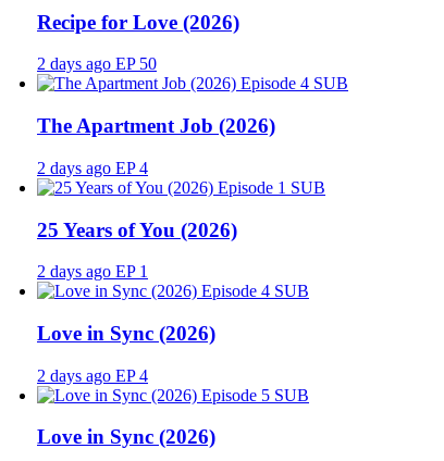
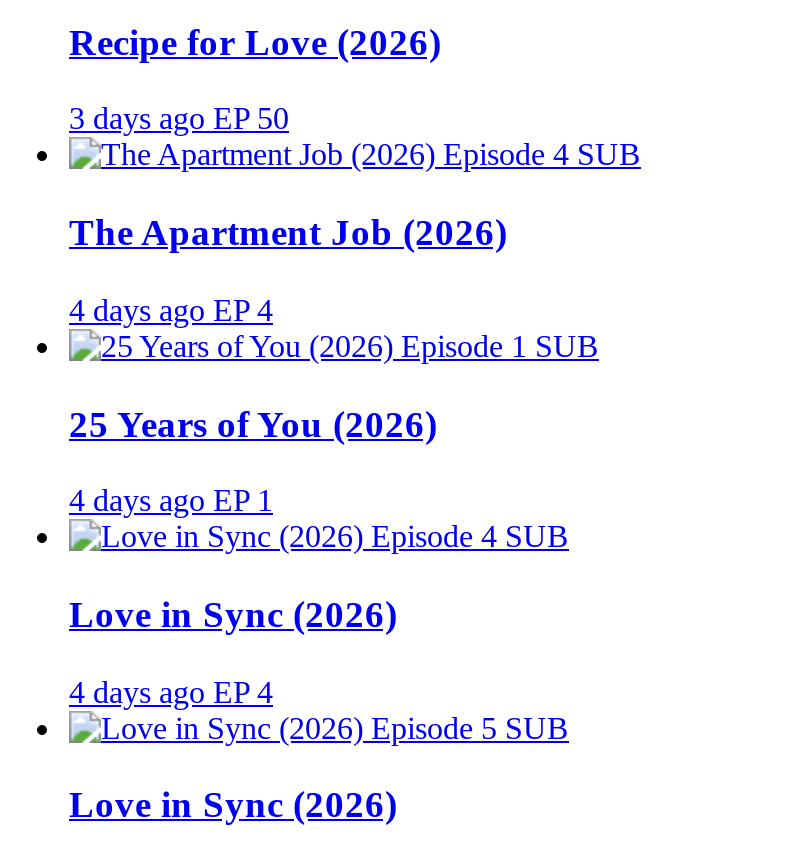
- 2 days ago EP 50
+ 3 days ago EP 50

- 2 days ago EP 4
+ 4 days ago EP 4

- 2 days ago EP 1
+ 4 days ago EP 1

- 2 days ago EP 4
+ 4 days ago EP 4
